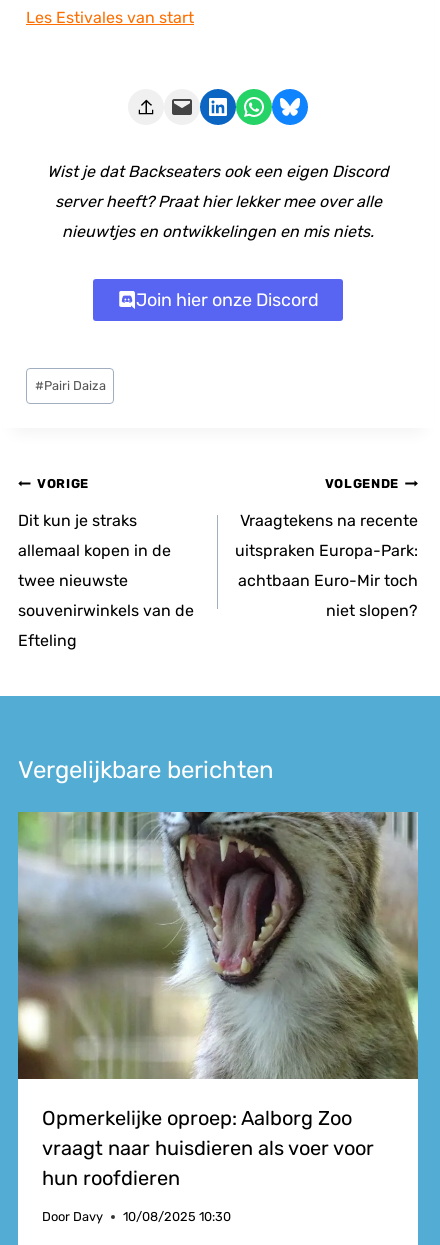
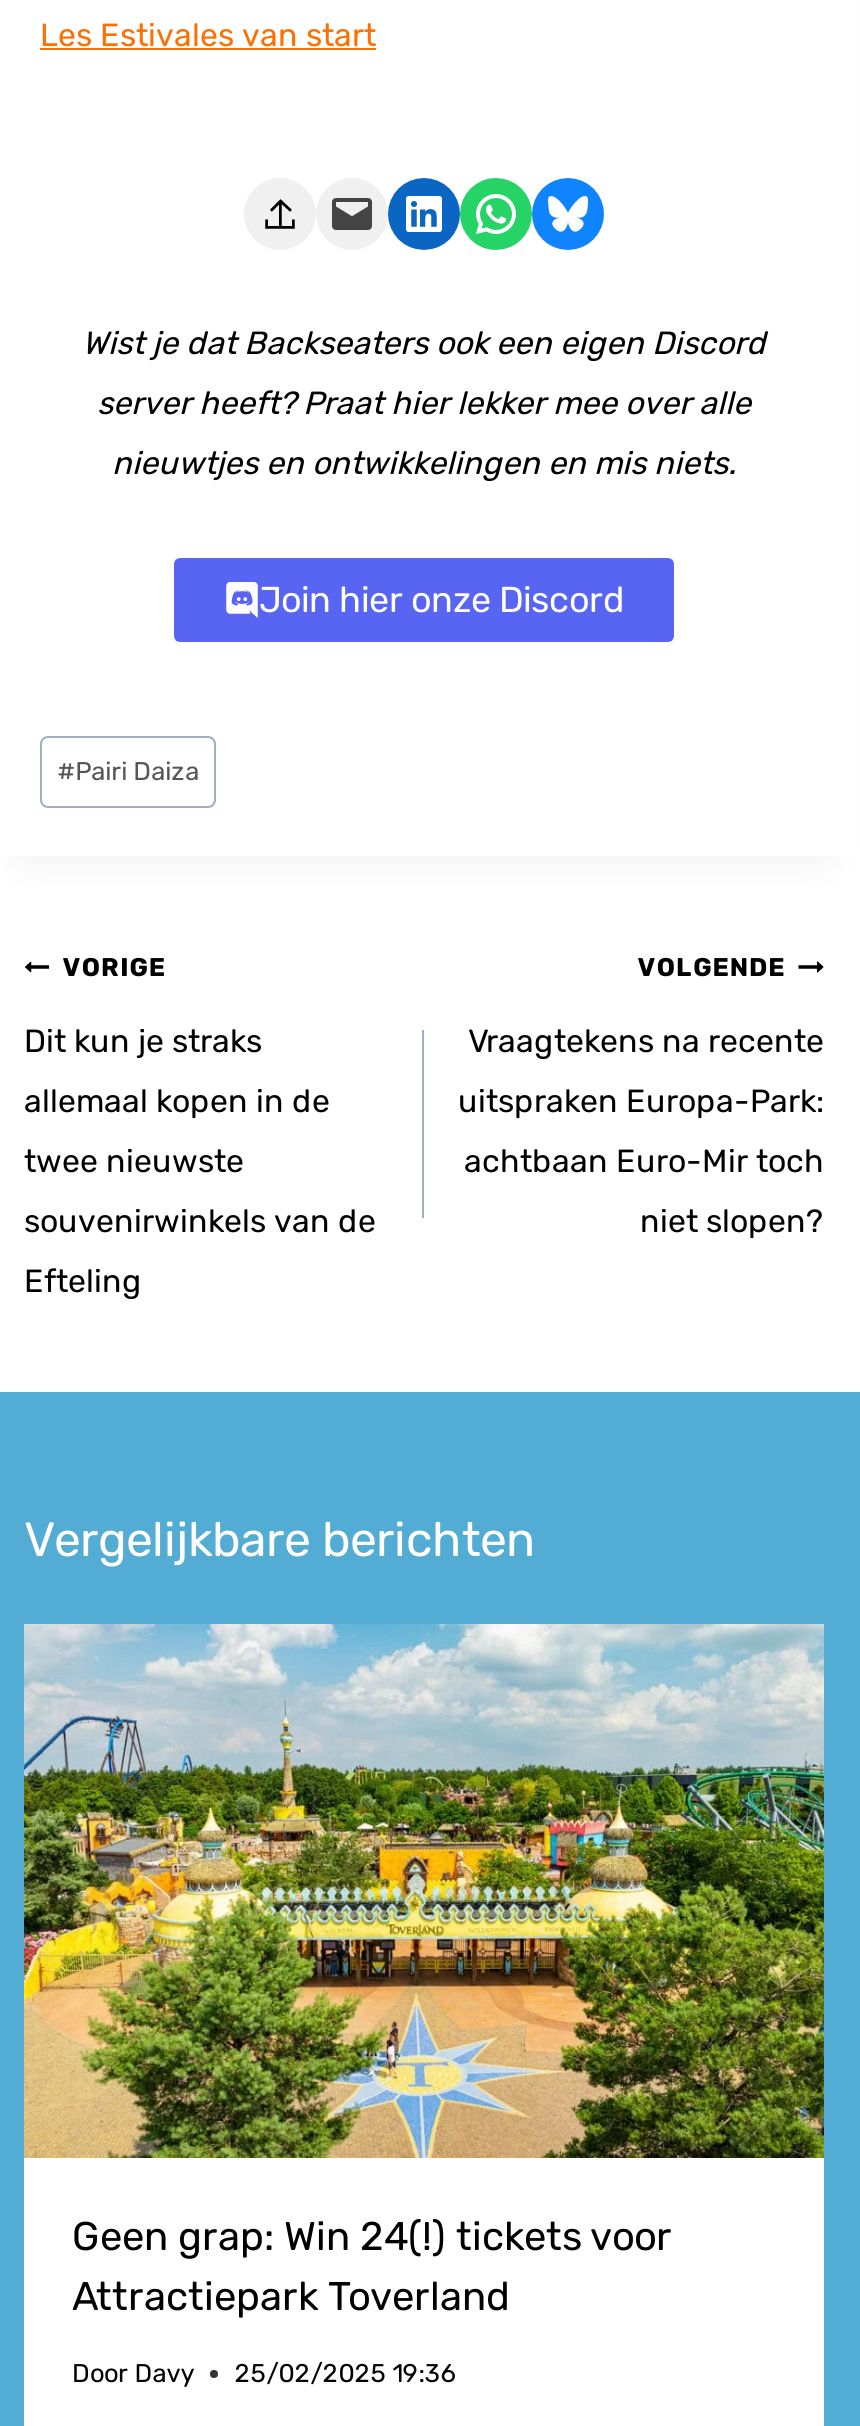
- [image]
- Opmerkelijke oproep: Aalborg Zoo
- vraagt naar huisdieren als voer voor
- hun roofdieren
+ [image]
+ Geen grap: Win 24(!) tickets voor
+ Attractiepark Toverland

- Door Davy 10/08/2025 10:30
+ Door Davy 25/02/2025 19:36
